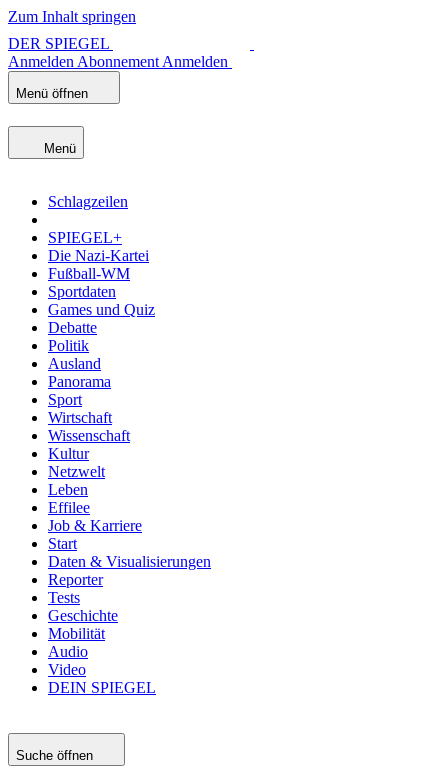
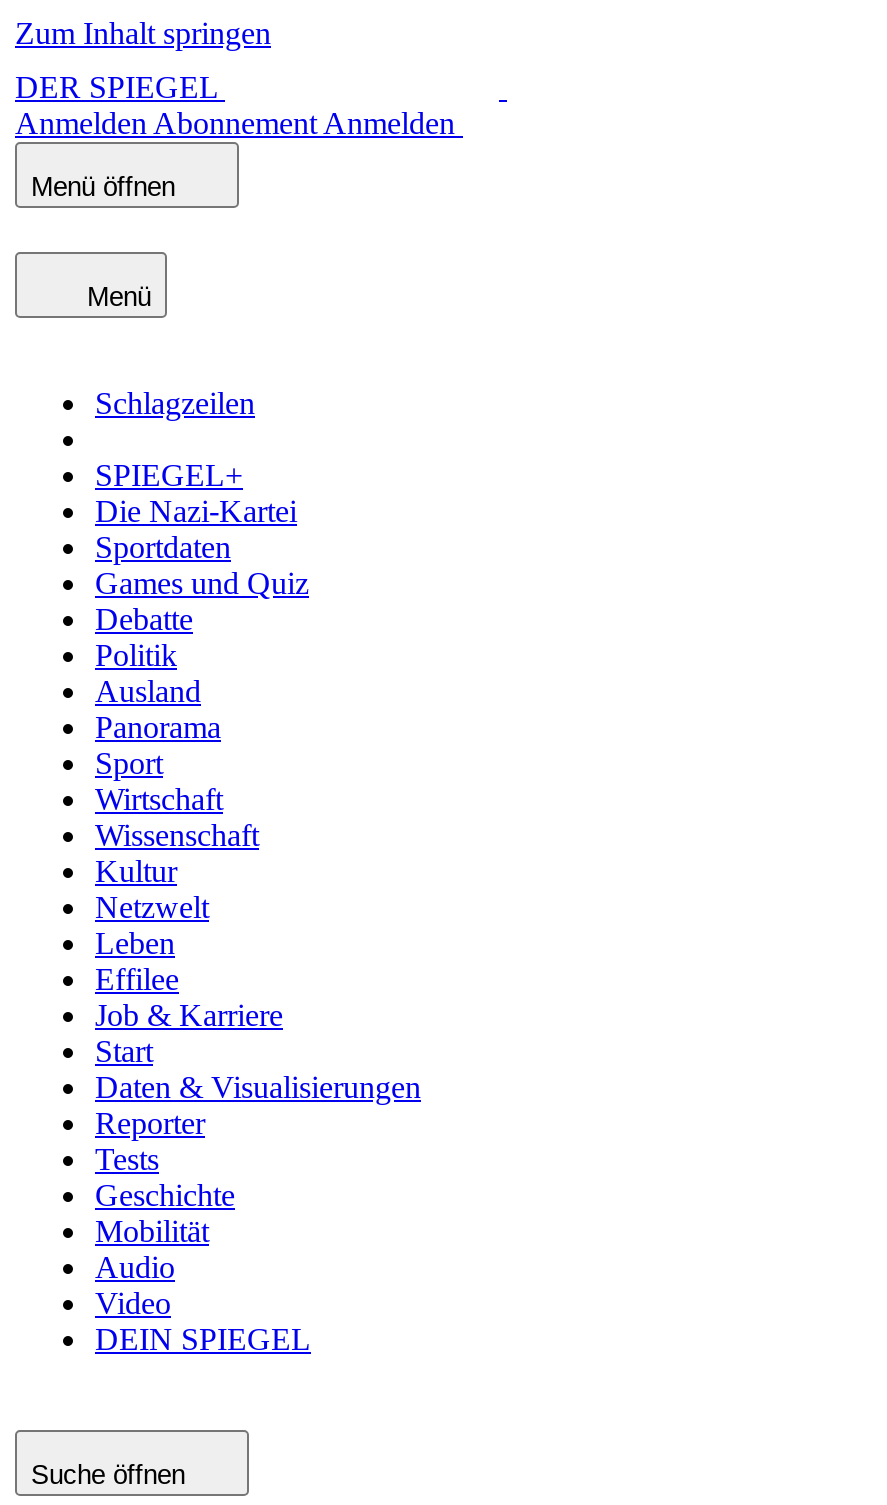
- Fußball-WM
